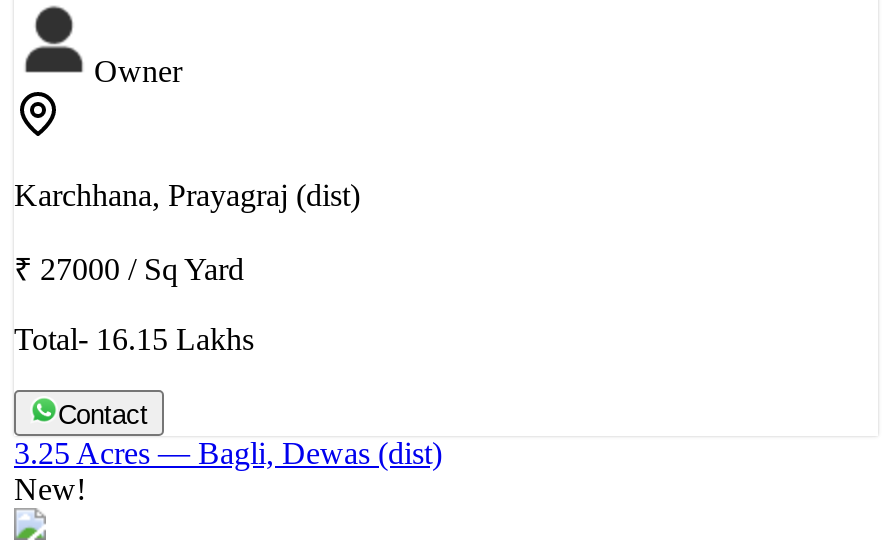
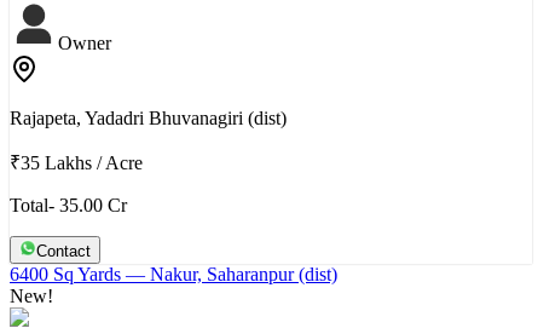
- Karchhana, Prayagraj (dist)
+ Rajapeta, Yadadri Bhuvanagiri (dist)

- ₹ 27000 / Sq Yard
+ ₹35 Lakhs / Acre

- Total- 16.15 Lakhs
+ Total- 35.00 Cr

- 3.25 Acres— Bagli, Dewas (dist)
+ 6400 Sq Yards— Nakur, Saharanpur (dist)
